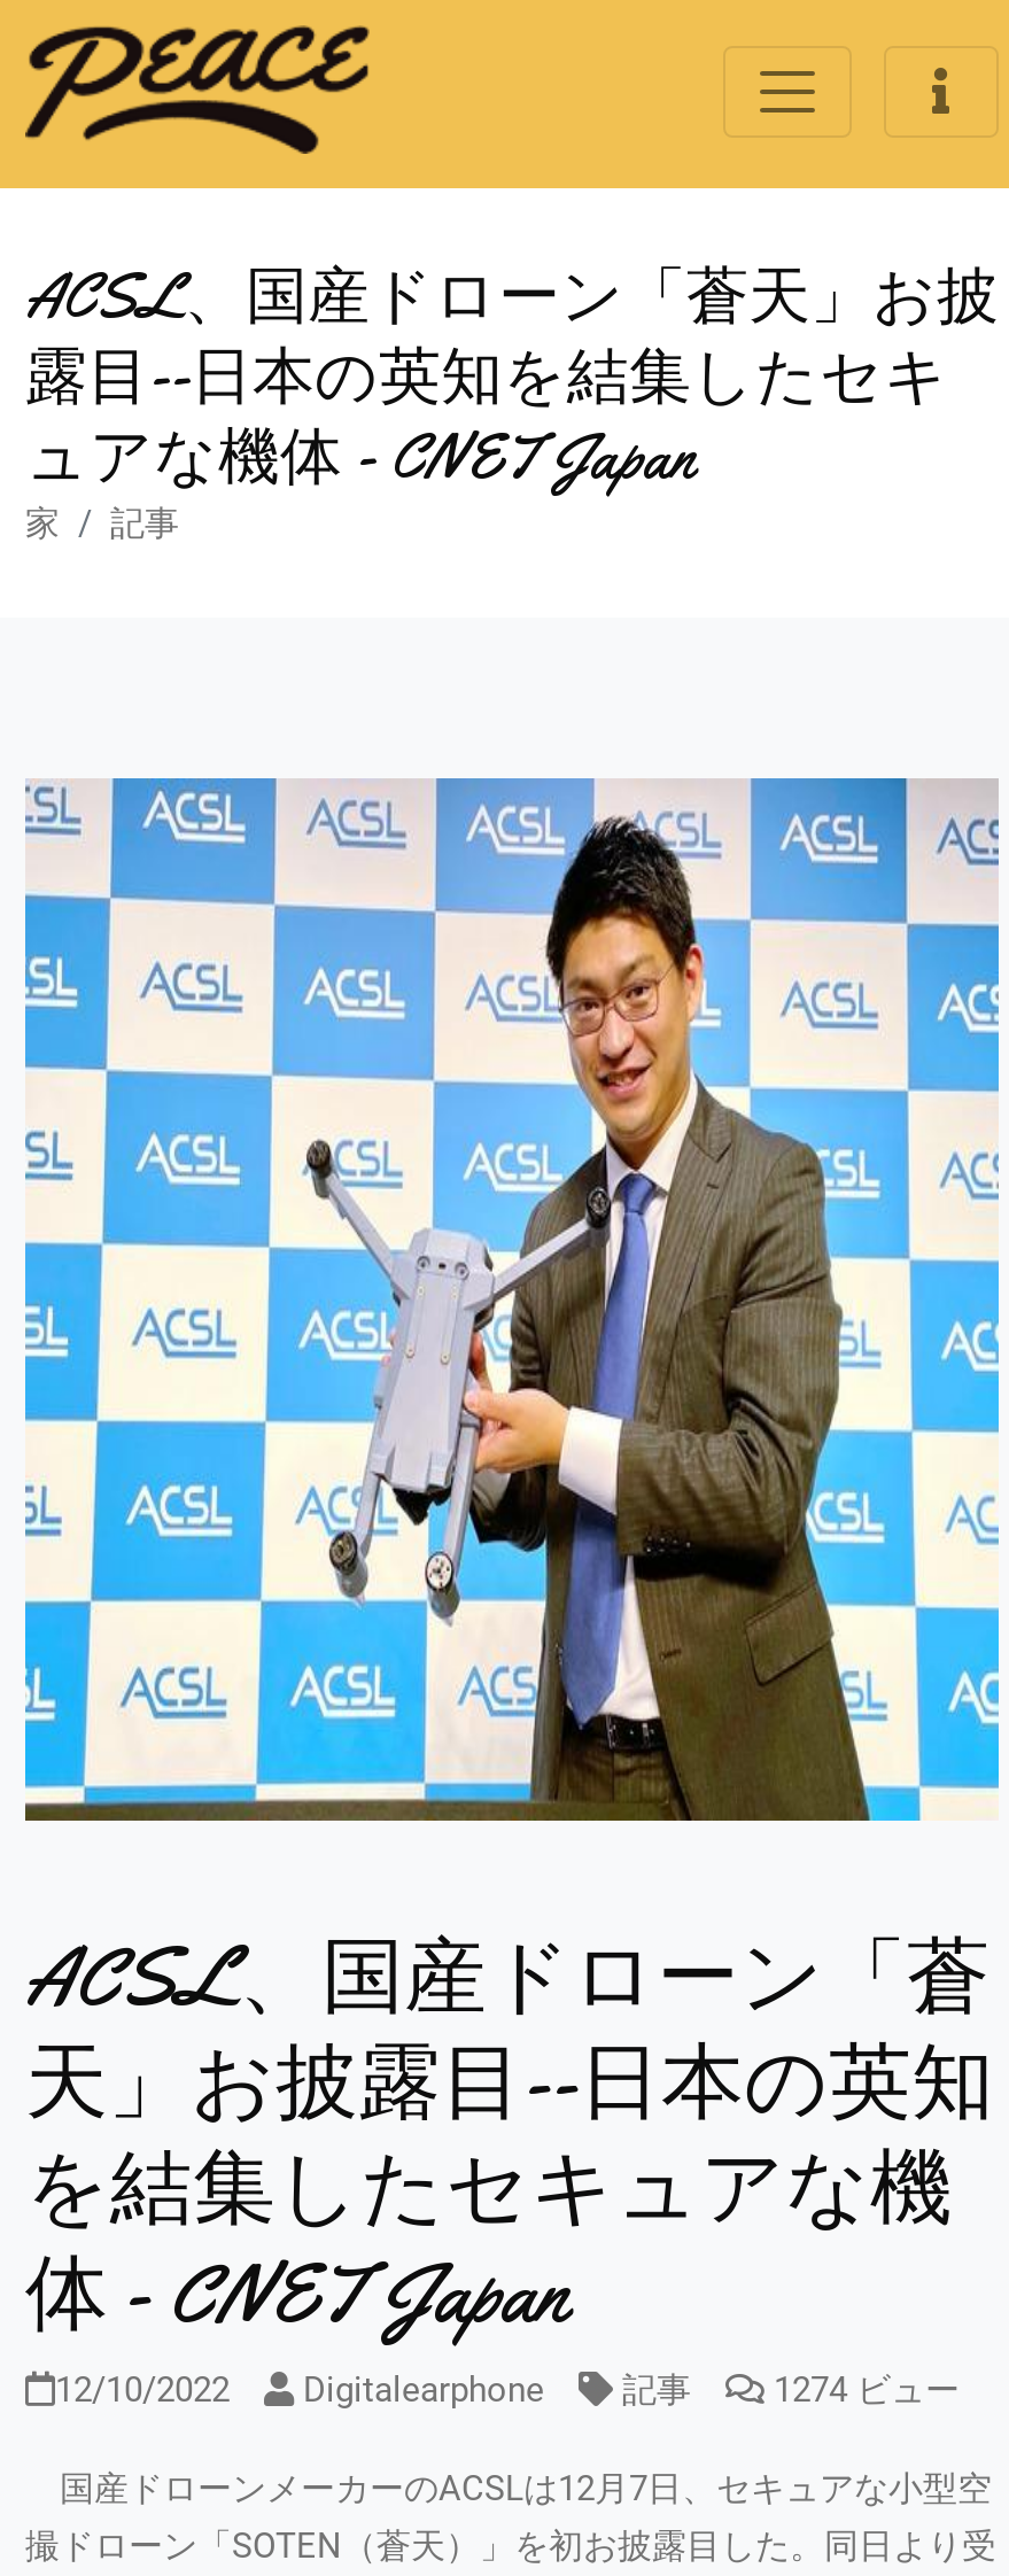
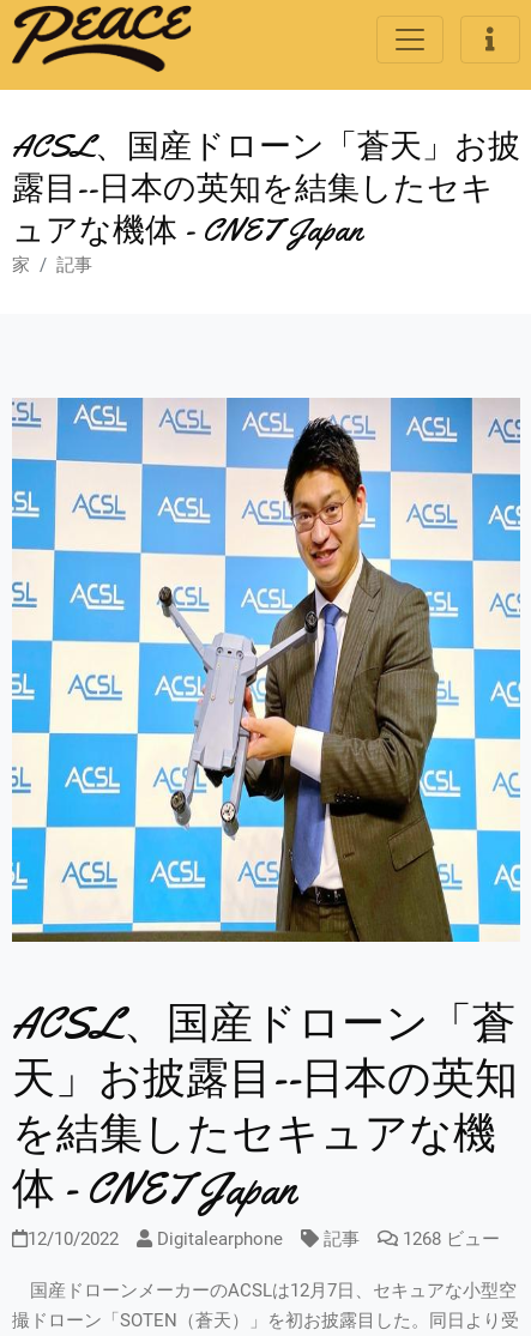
- 12/10/2022 Digitalearphone 記事 1274 ビュー
+ 12/10/2022 Digitalearphone 記事 1268 ビュー
